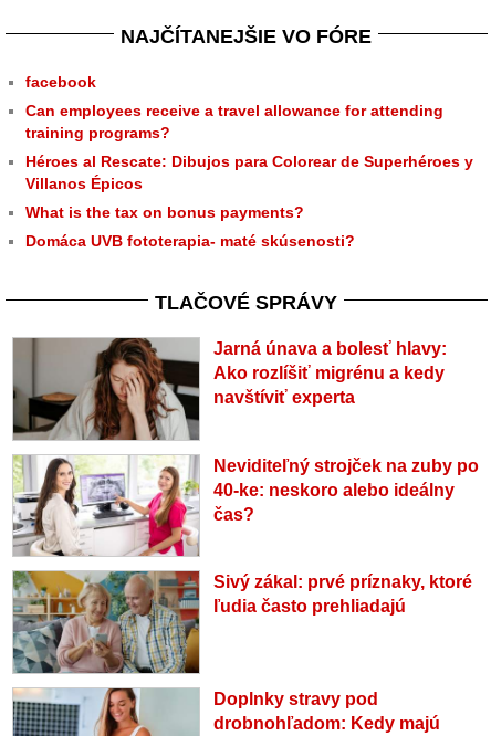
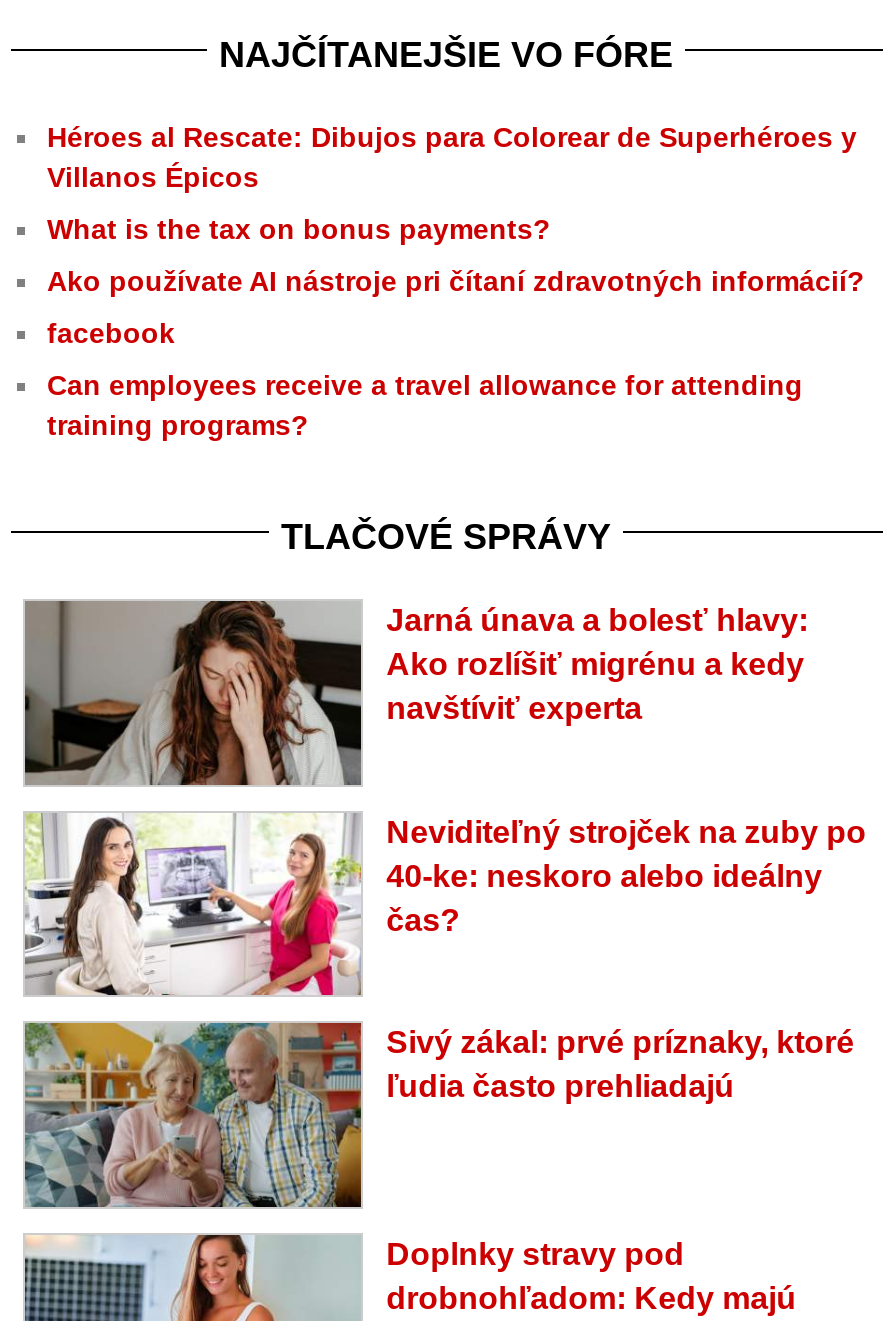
+ Ako používate AI nástroje pri čítaní zdravotných informácií?

moved down: facebook | Can employees receive a travel allowance for attending | training programs?

moved up: Héroes al Rescate: Dibujos para Colorear de Superhéroes y | Villanos Épicos | What is the tax on bonus payments?

- Domáca UVB fototerapia- maté skúsenosti?
